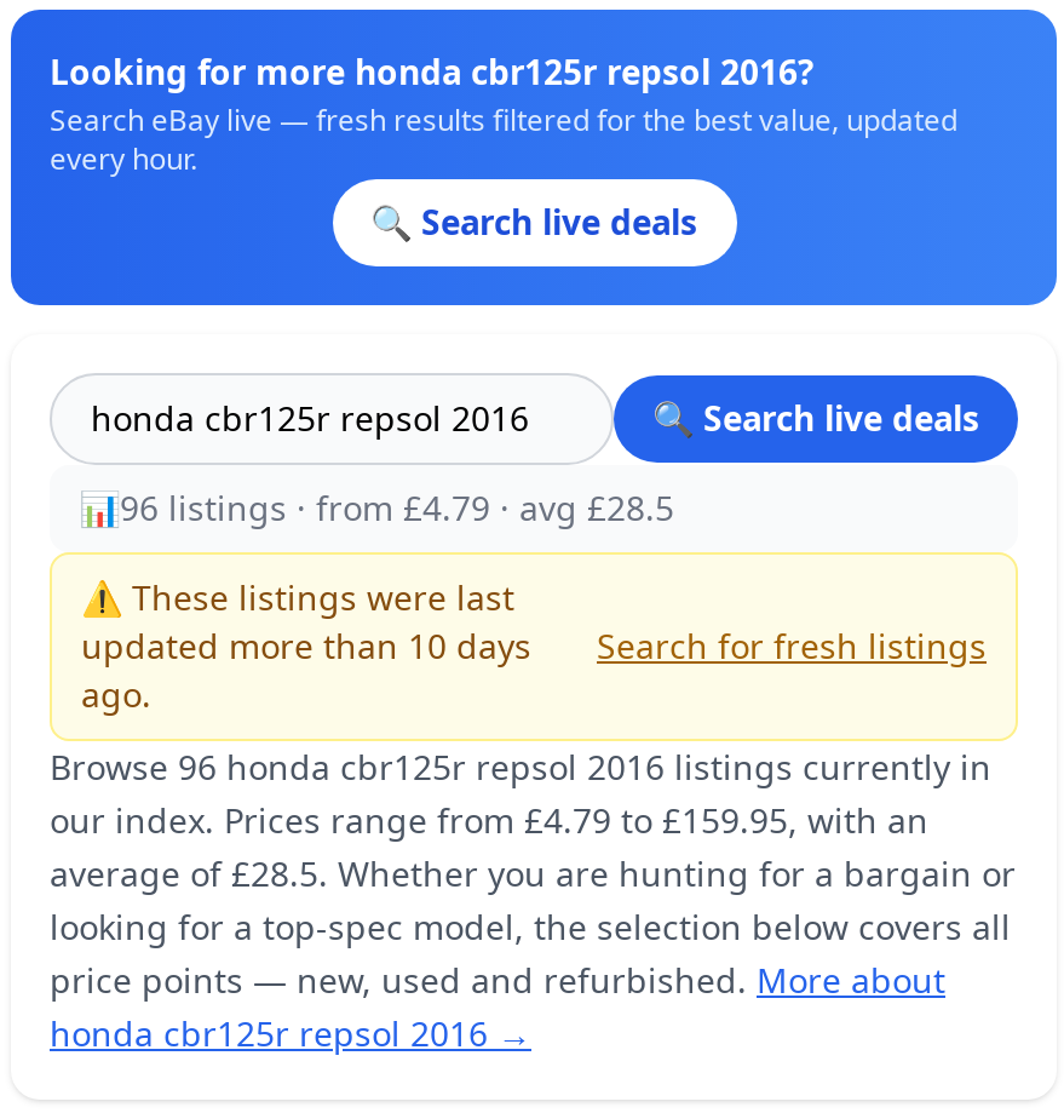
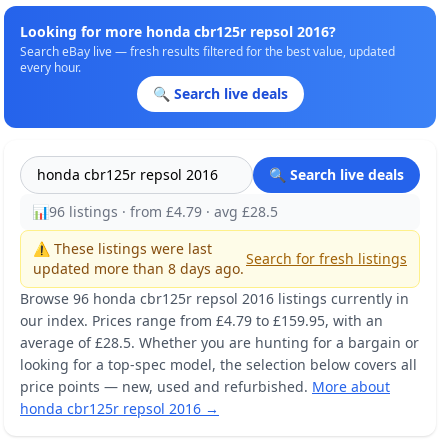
- updated more than 10 days
- ago.
+ updated more than 8 days ago.
